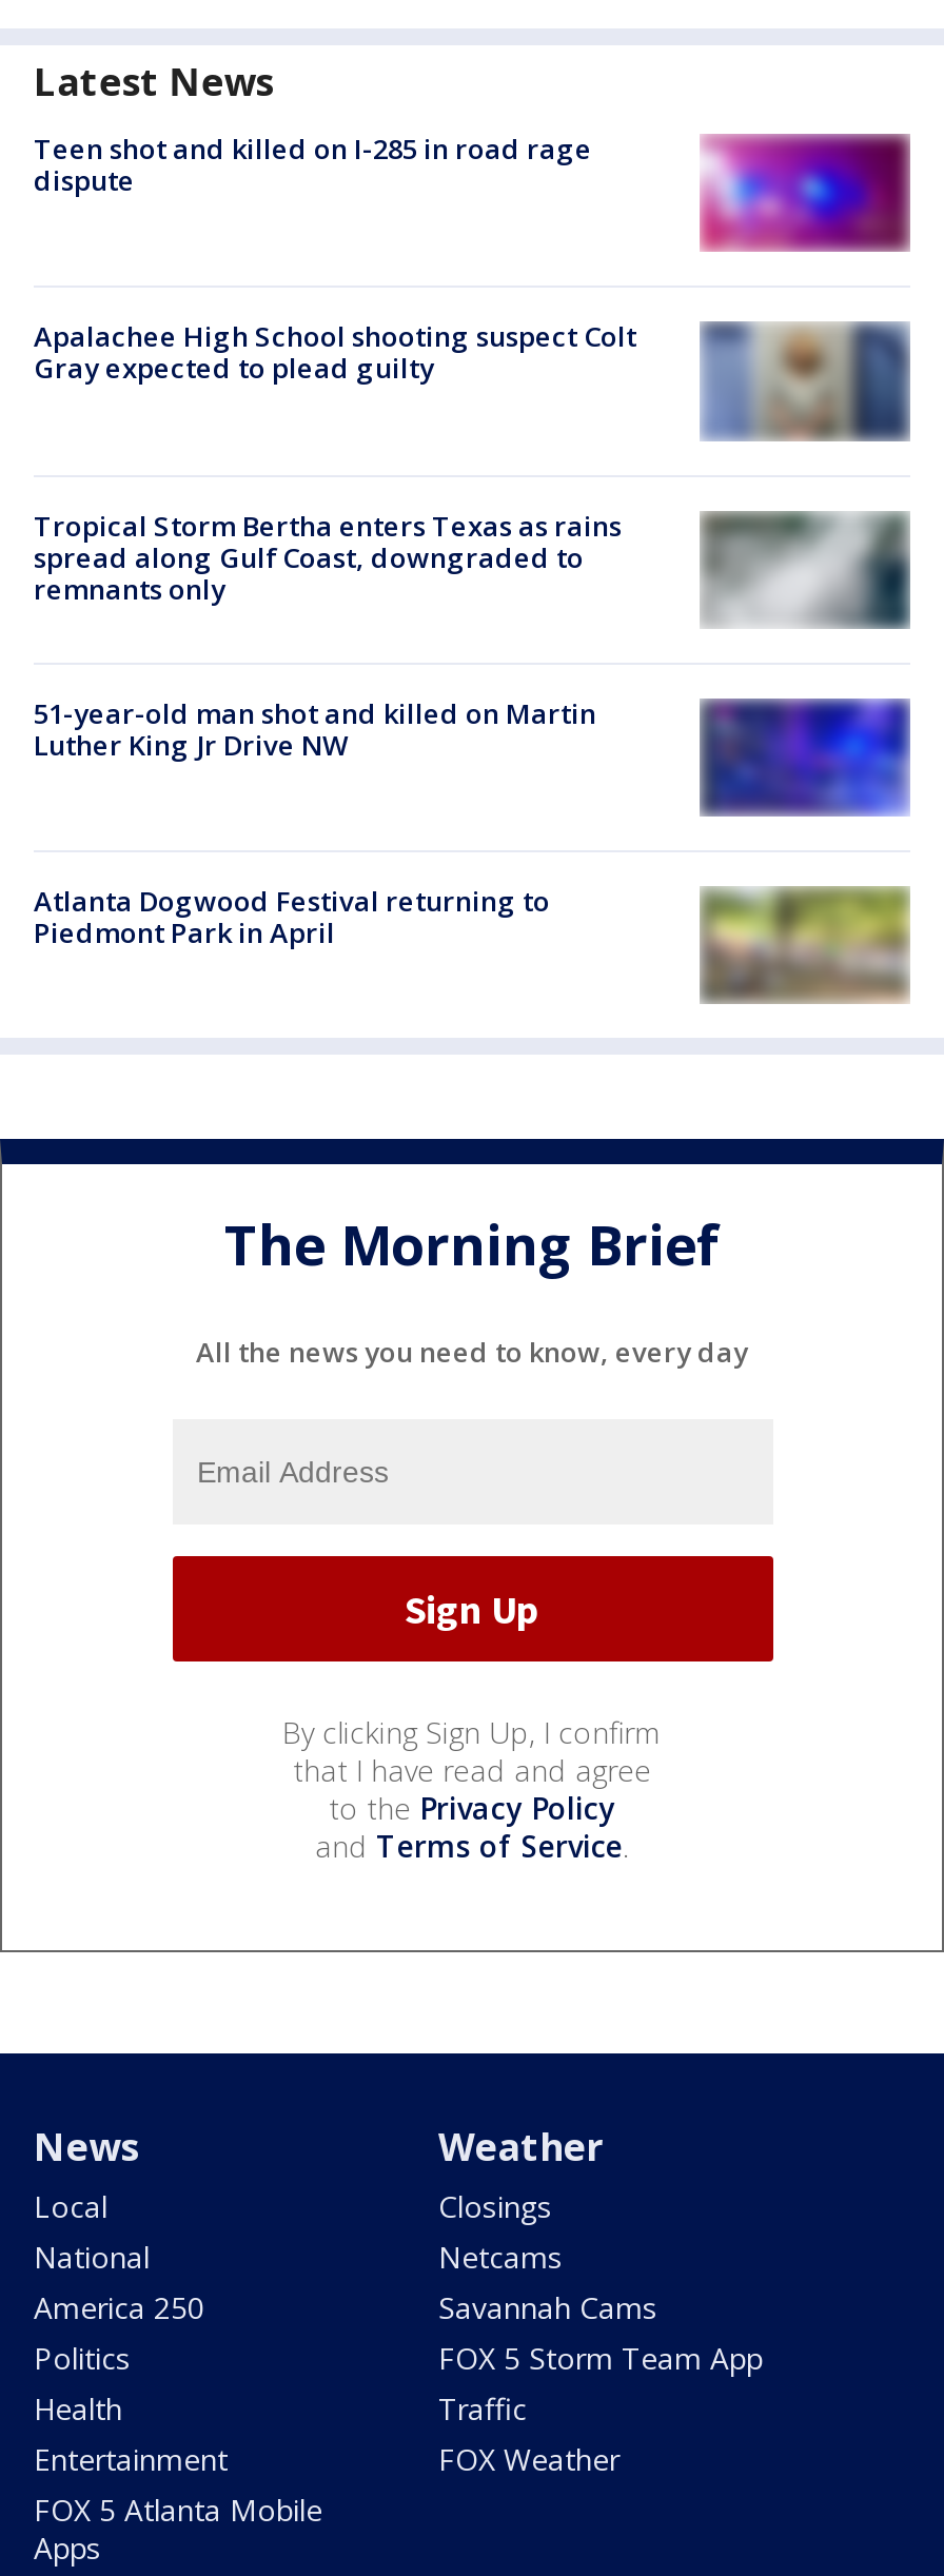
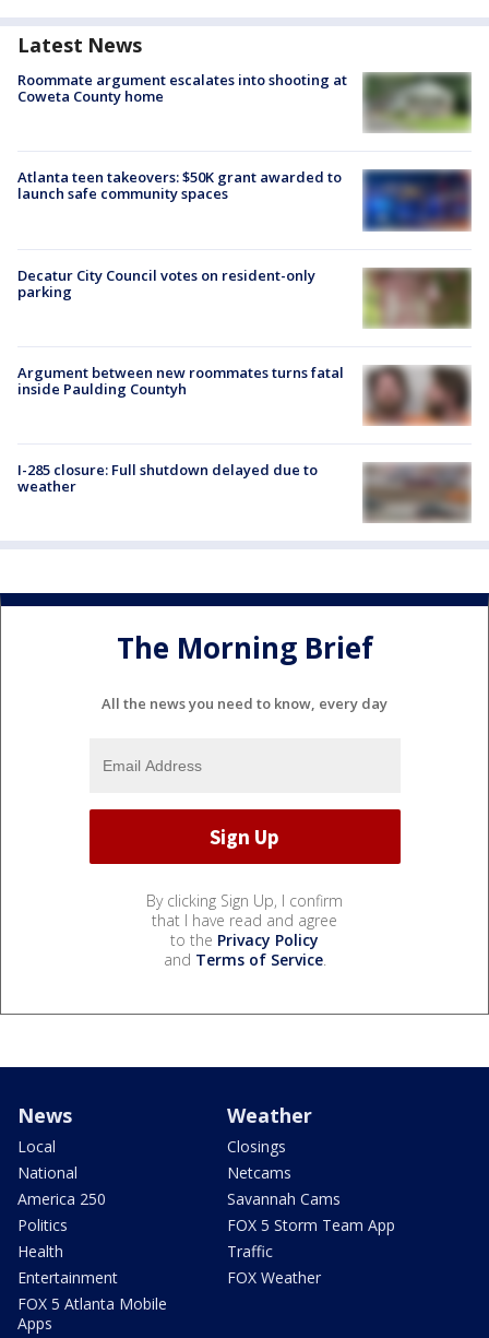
- Teen shot and killed on I-285 in road rage
- dispute
+ Roommate argument escalates into shooting at
+ Coweta County home

- [image]
+ [image]

- [image]
- Apalachee High School shooting suspect Colt
- Gray expected to plead guilty
+ [image]
+ Atlanta teen takeovers: $50K grant awarded to
+ launch safe community spaces

- Tropical Storm Bertha enters Texas as rains
- spread along Gulf Coast, downgraded to
- remnants only
+ Decatur City Council votes on resident-only
+ parking

- [image]
+ [image]

- 51-year-old man shot and killed on Martin
- Luther King Jr Drive NW
+ Argument between new roommates turns fatal
+ inside Paulding Countyh

- [image]
+ [image]

- Atlanta Dogwood Festival returning to
- Piedmont Park in April
+ I-285 closure: Full shutdown delayed due to
+ weather

- [image]
+ [image]
